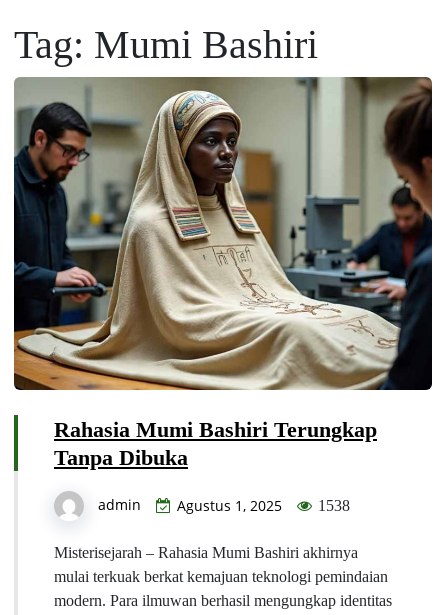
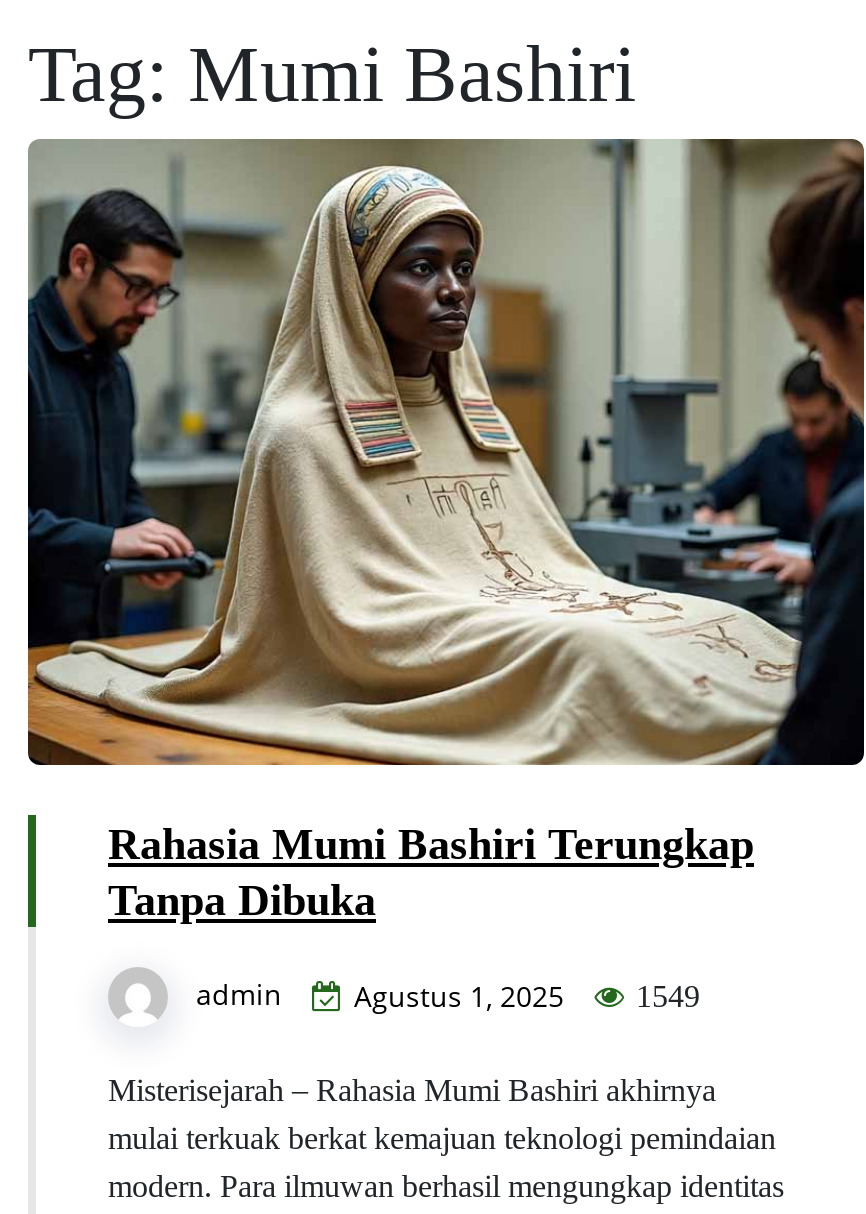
- admin Agustus 1, 2025 1538
+ admin Agustus 1, 2025 1549
